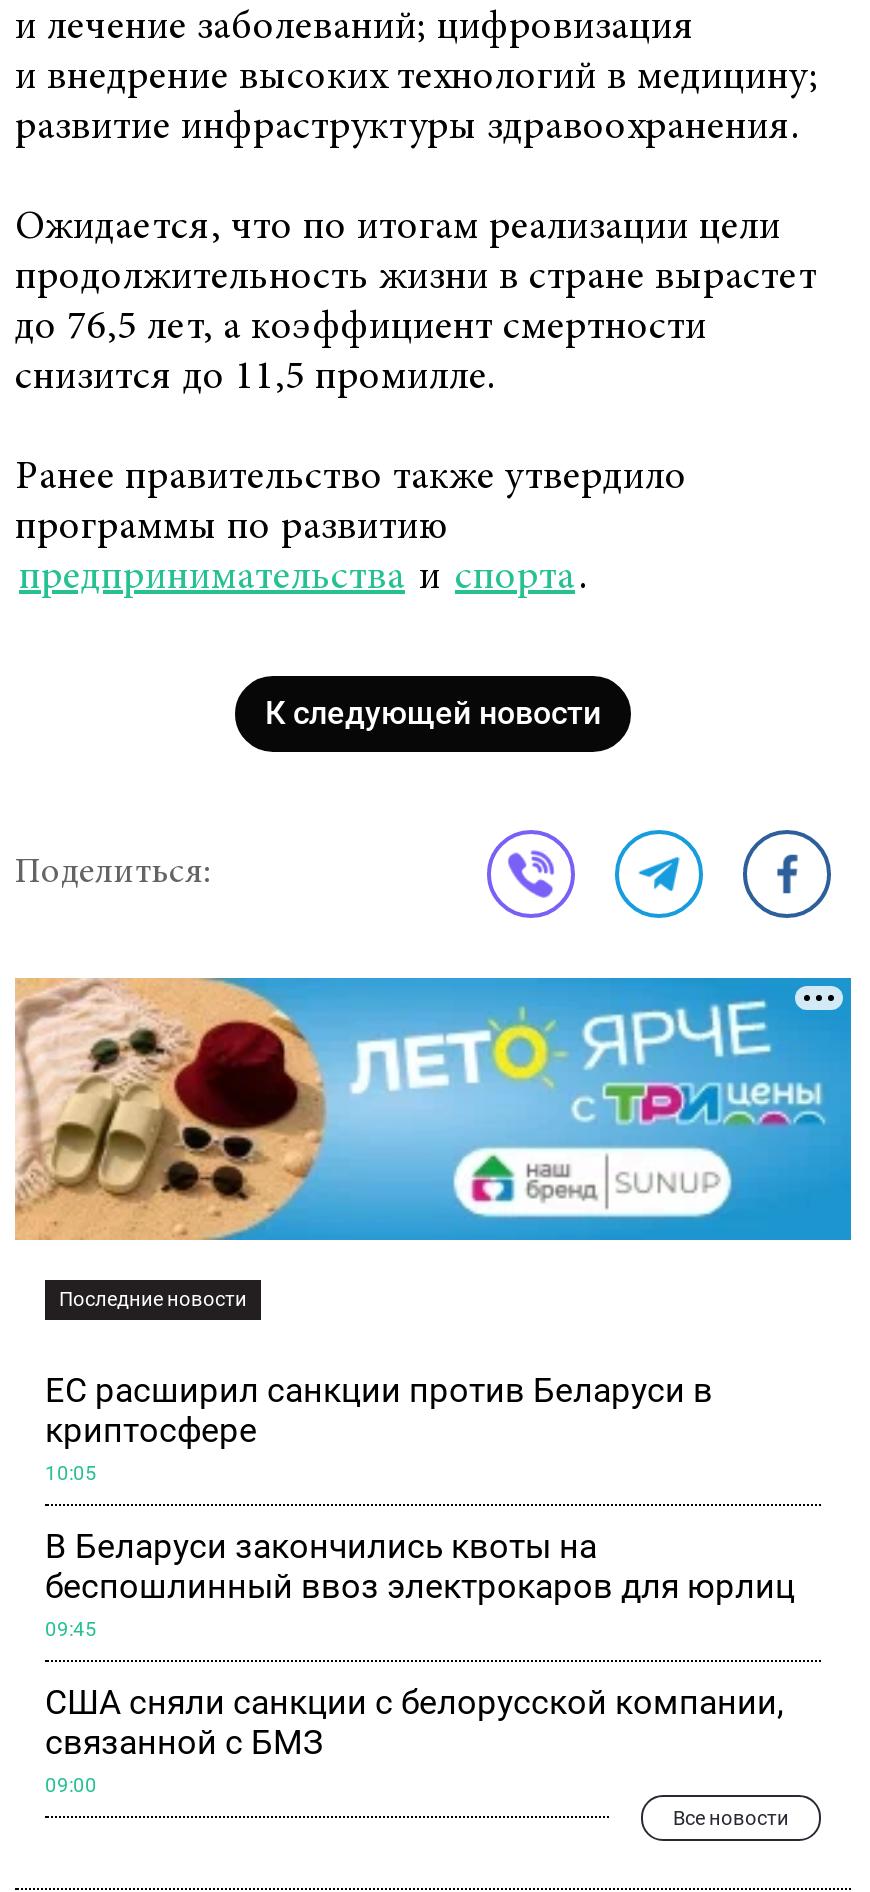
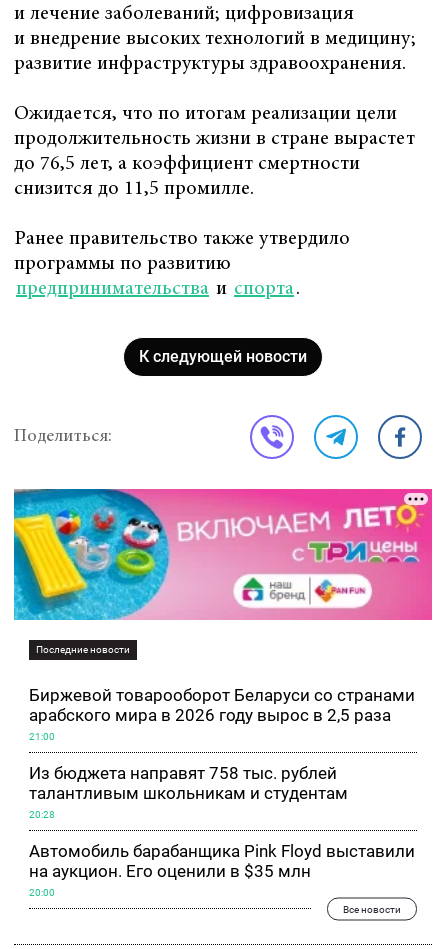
- [image]
+ [image]

- ЕС расширил санкции против Беларуси в
- криптосфере
+ Биржевой товарооборот Беларуси со странами
+ арабского мира в 2026 году вырос в 2,5 раза

- 10:05
+ 21:00

- В Беларуси закончились квоты на
- беспошлинный ввоз электрокаров для юрлиц
+ Из бюджета направят 758 тыс. рублей
+ талантливым школьникам и студентам

- 09:45
+ 20:28

- США сняли санкции с белорусской компании,
- связанной с БМЗ
+ Автомобиль барабанщика Pink Floyd выставили
+ на аукцион. Его оценили в $35 млн

- 09:00
+ 20:00
